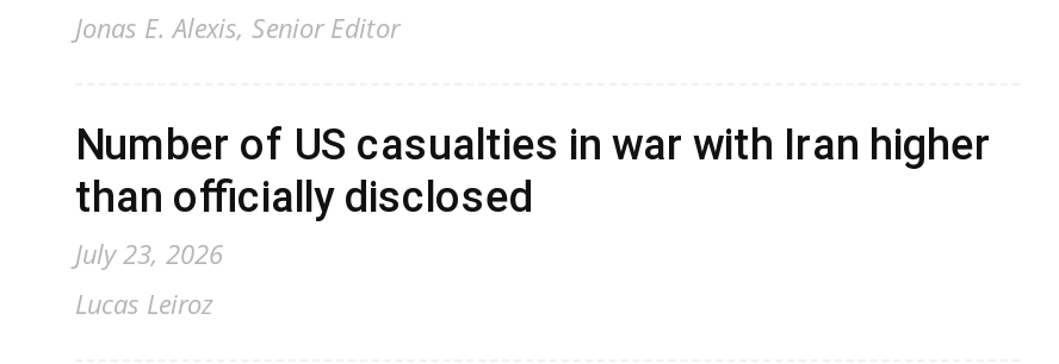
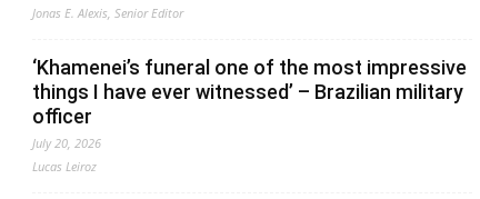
- Number of US casualties in war with Iran higher
- than officially disclosed
- July 23, 2026
+ ‘Khamenei’s funeral one of the most impressive
+ things I have ever witnessed’ – Brazilian military
+ officer
+ July 20, 2026
